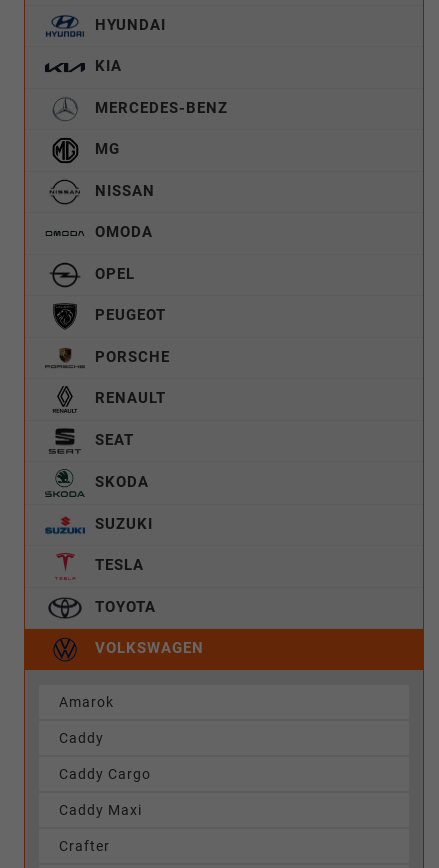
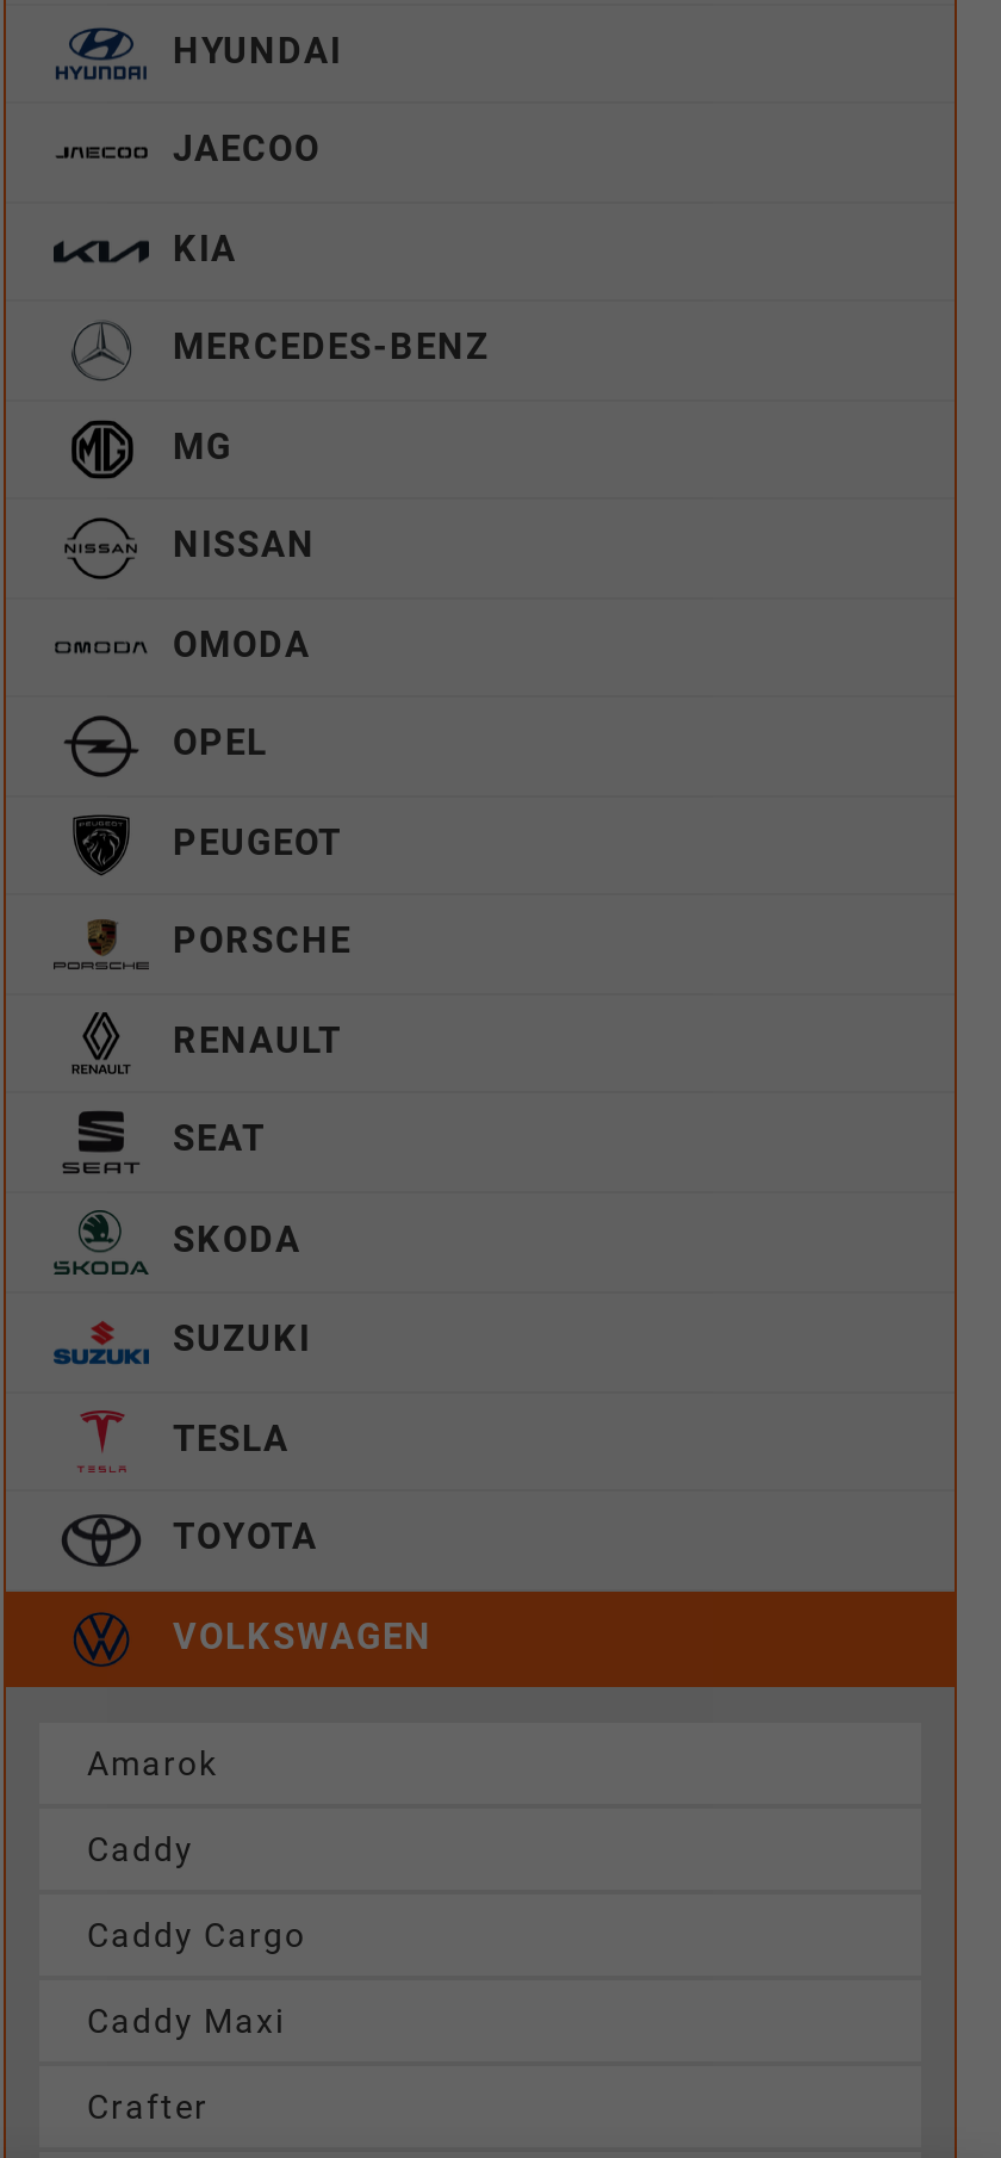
+ JAECOO
